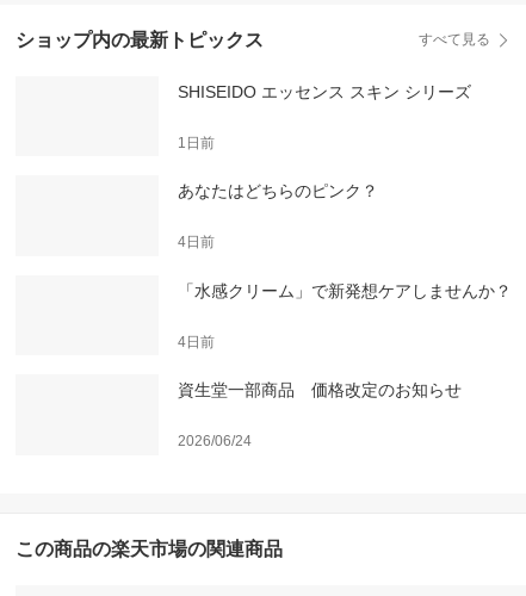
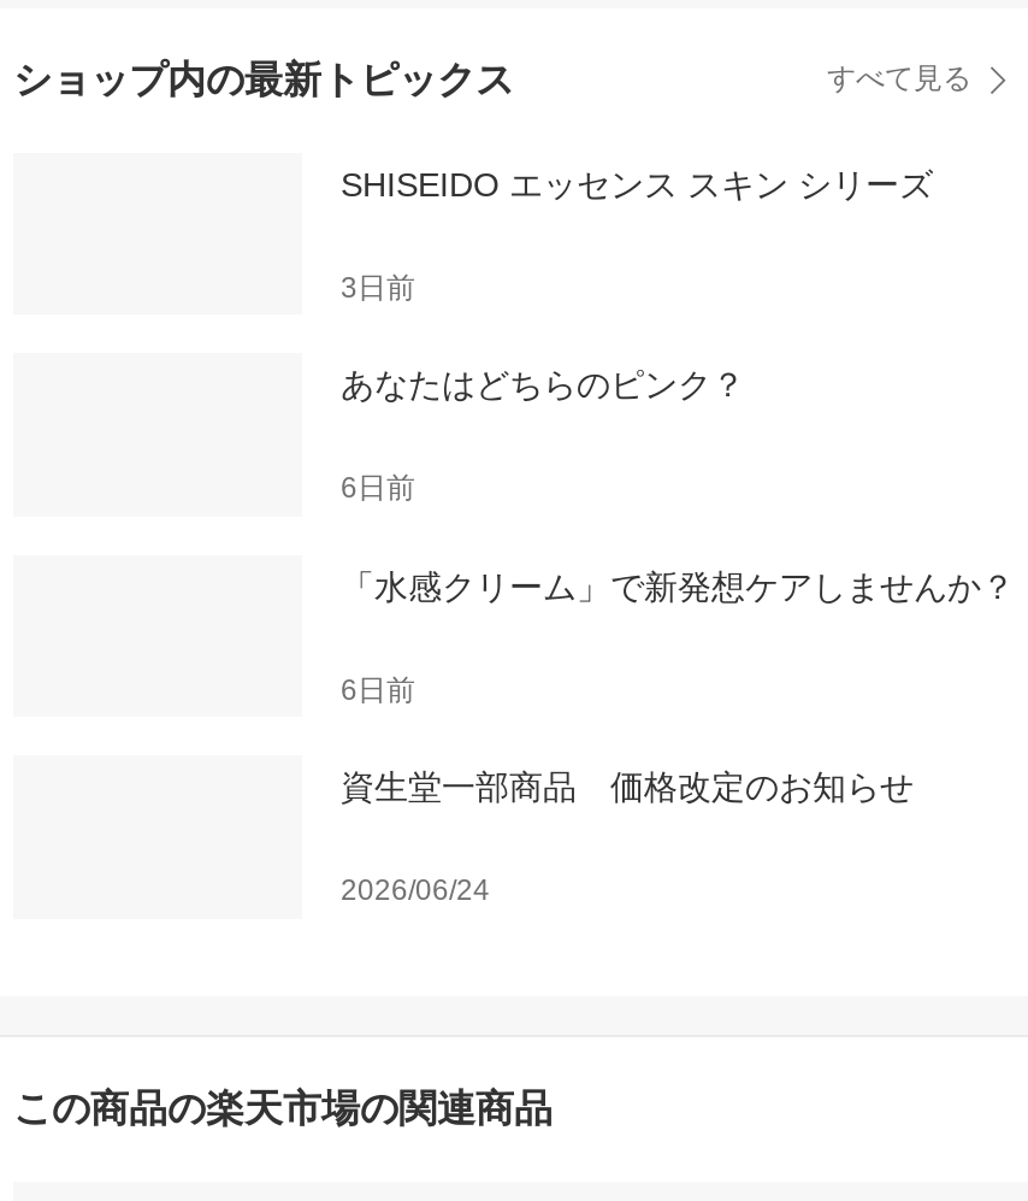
- 1日前
+ 3日前

- 4日前
+ 6日前

- 4日前
+ 6日前
